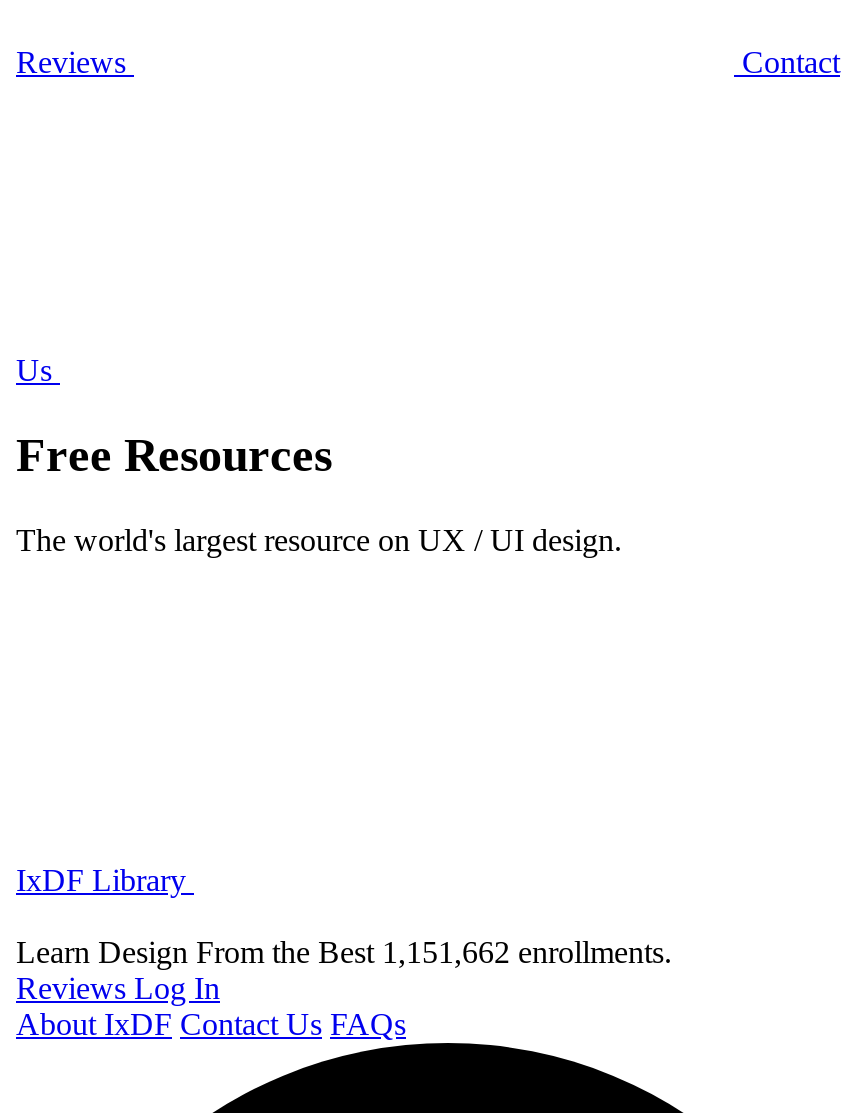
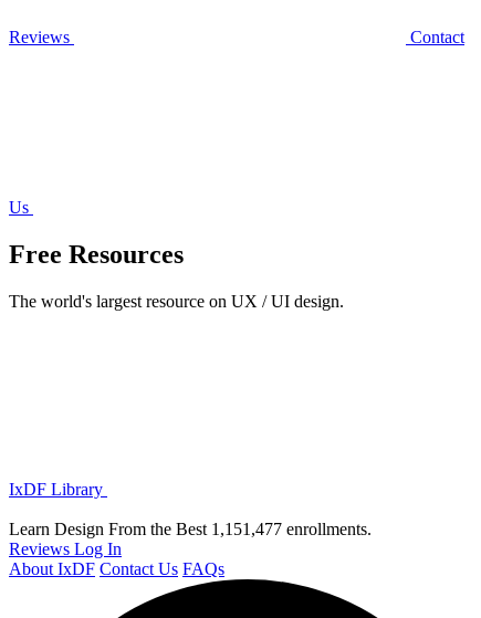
- Learn Design From the Best 1,151,662 enrollments.
+ Learn Design From the Best 1,151,477 enrollments.
